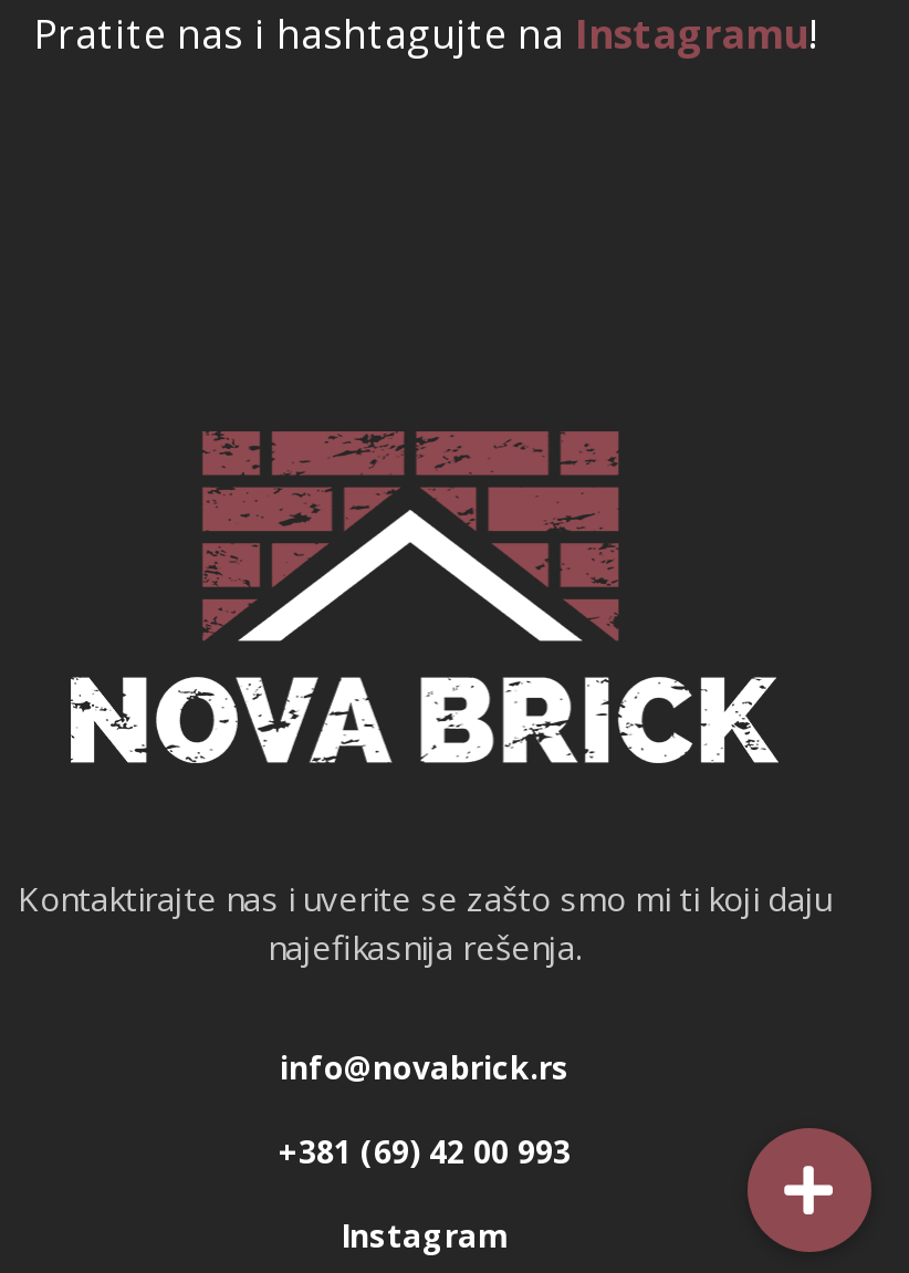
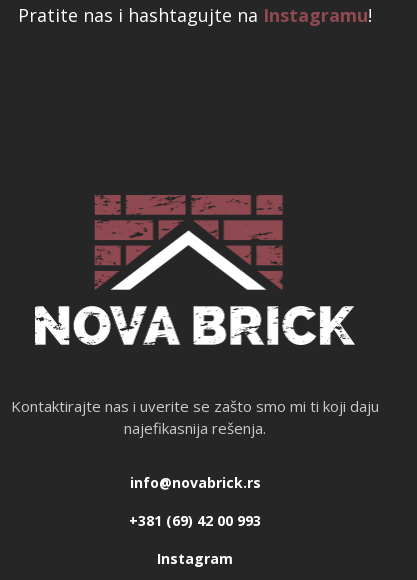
- [image]
